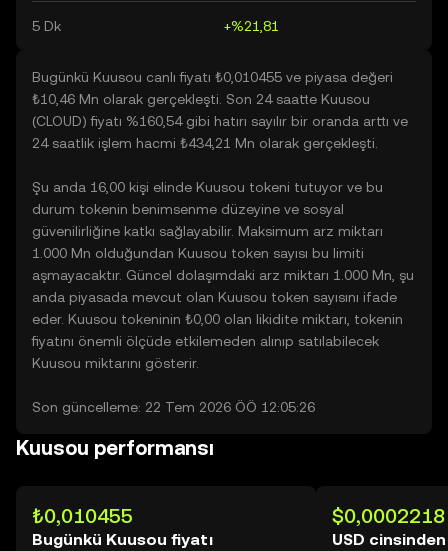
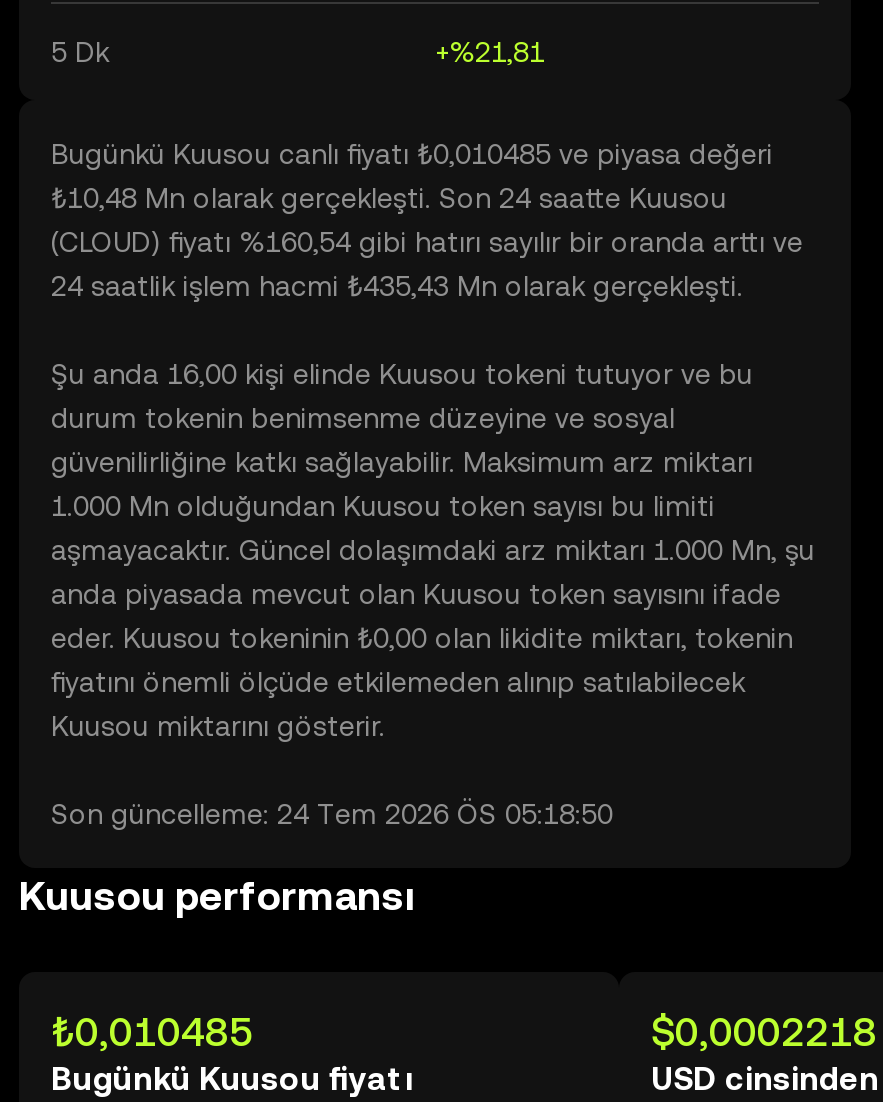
- Bugünkü Kuusou canlı fiyatı ₺0,010455 ve piyasa değeri
+ Bugünkü Kuusou canlı fiyatı ₺0,010485 ve piyasa değeri

- ₺10,46 Mn olarak gerçekleşti. Son 24 saatte Kuusou
+ ₺10,48 Mn olarak gerçekleşti. Son 24 saatte Kuusou

- 24 saatlik işlem hacmi ₺434,21 Mn olarak gerçekleşti.
+ 24 saatlik işlem hacmi ₺435,43 Mn olarak gerçekleşti.

- Son güncelleme: 22 Tem 2026 ÖÖ 12:05:26
+ Son güncelleme: 24 Tem 2026 ÖS 05:18:50

- ₺0,010455
+ ₺0,010485
